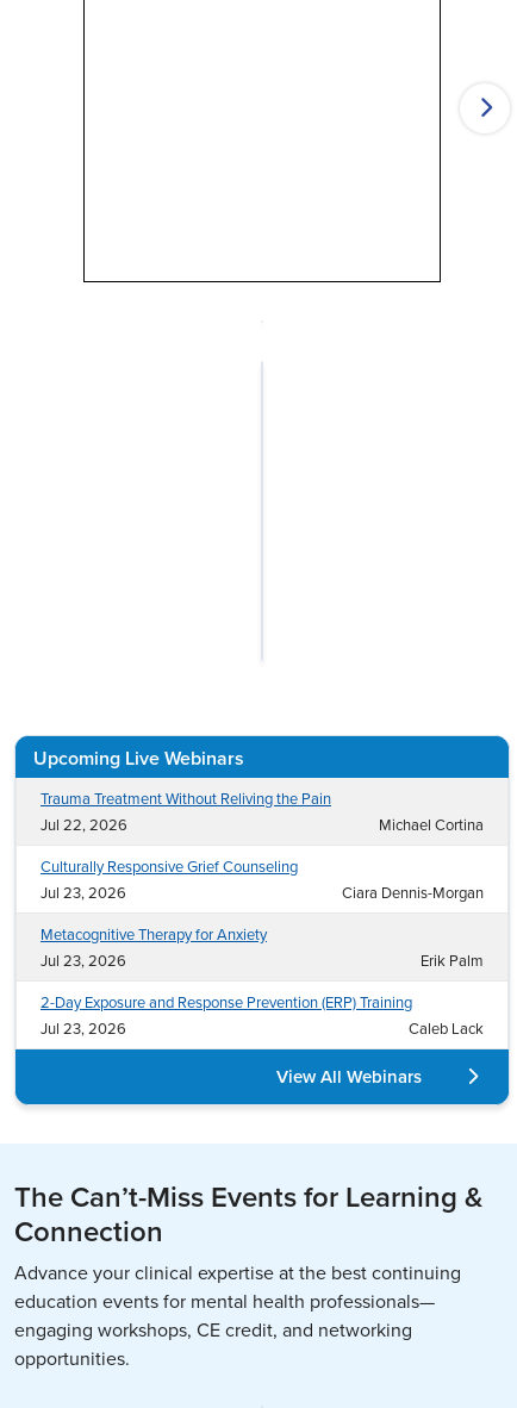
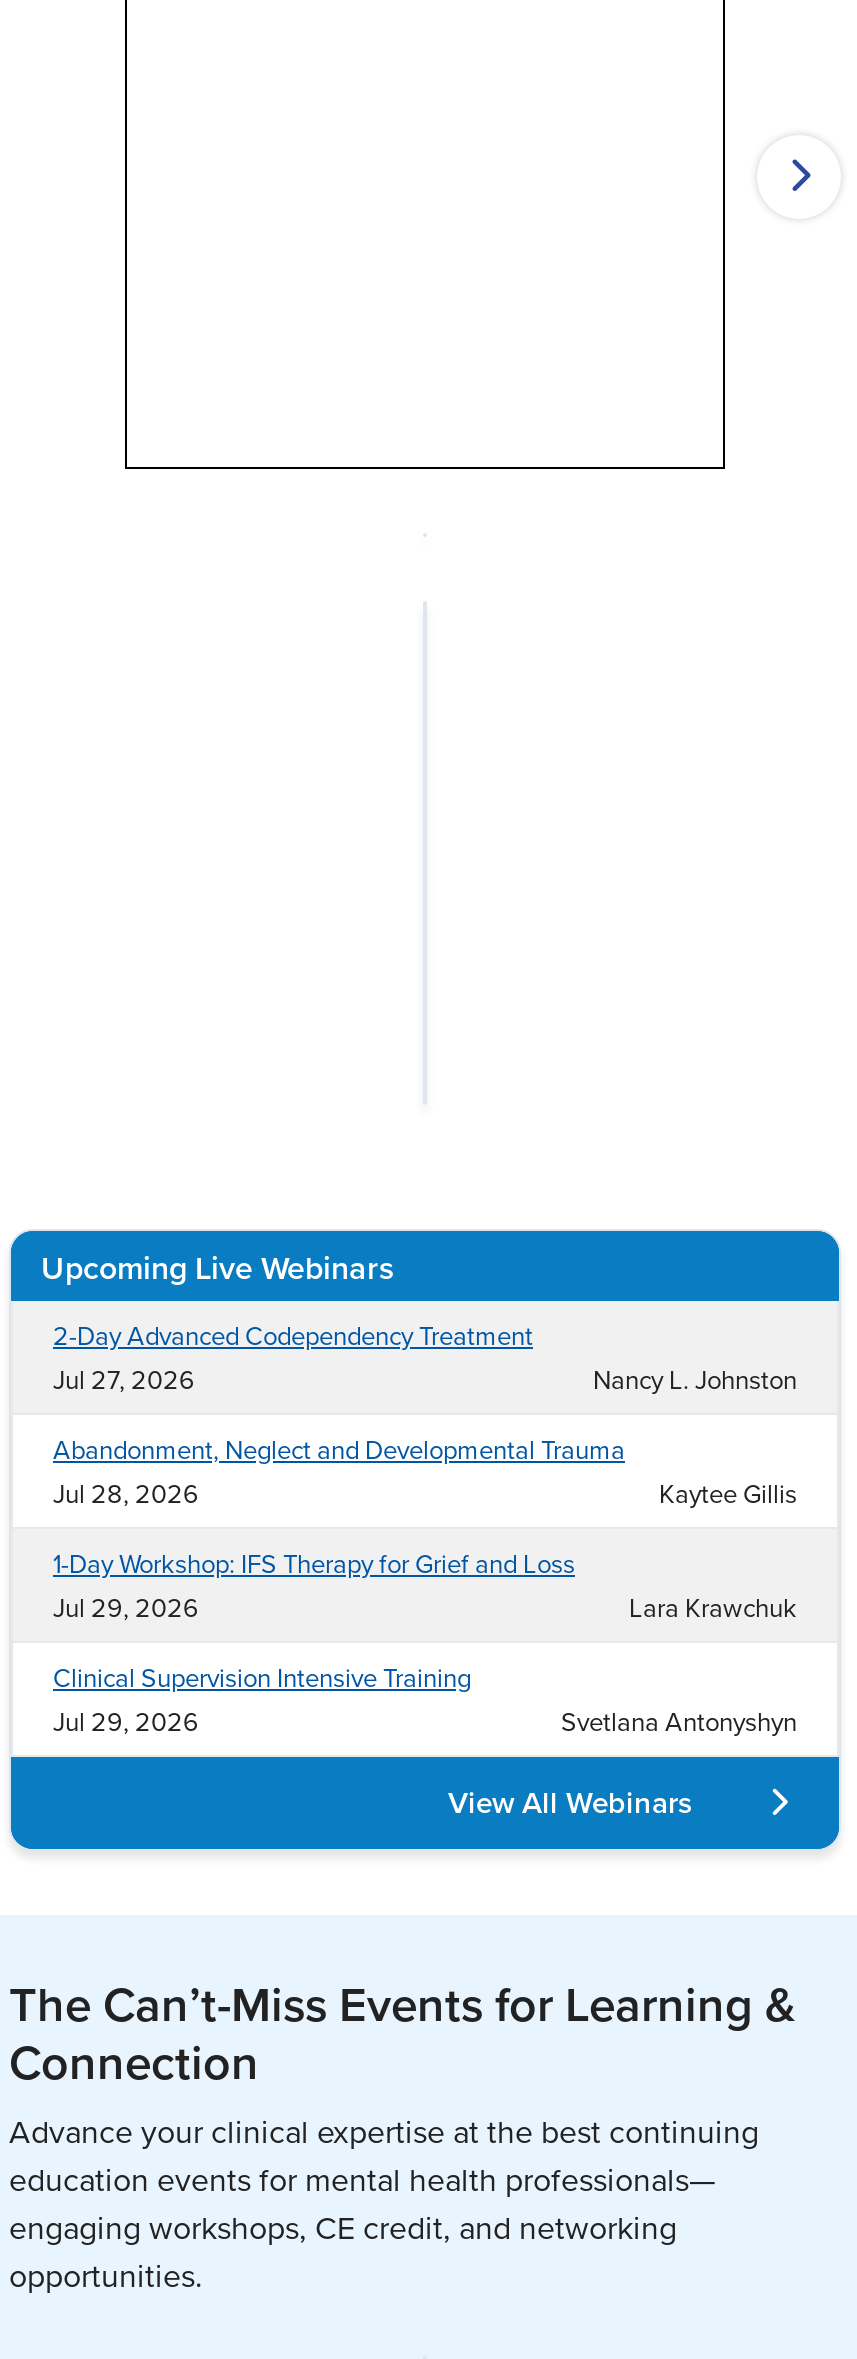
- Trauma Treatment Without Reliving the Pain
- Jul 22, 2026
- Michael Cortina
+ 2-Day Advanced Codependency Treatment
+ Jul 27, 2026
+ Nancy L. Johnston

- Culturally Responsive Grief Counseling
- Jul 23, 2026
- Ciara Dennis-Morgan
+ Abandonment, Neglect and Developmental Trauma
+ Jul 28, 2026
+ Kaytee Gillis

- Metacognitive Therapy for Anxiety
- Jul 23, 2026
- Erik Palm
+ 1-Day Workshop: IFS Therapy for Grief and Loss
+ Jul 29, 2026
+ Lara Krawchuk

- 2-Day Exposure and Response Prevention (ERP) Training
- Jul 23, 2026
- Caleb Lack
+ Clinical Supervision Intensive Training
+ Jul 29, 2026
+ Svetlana Antonyshyn
